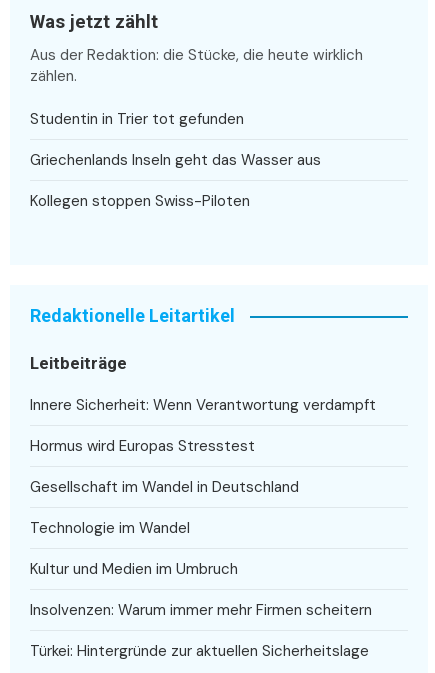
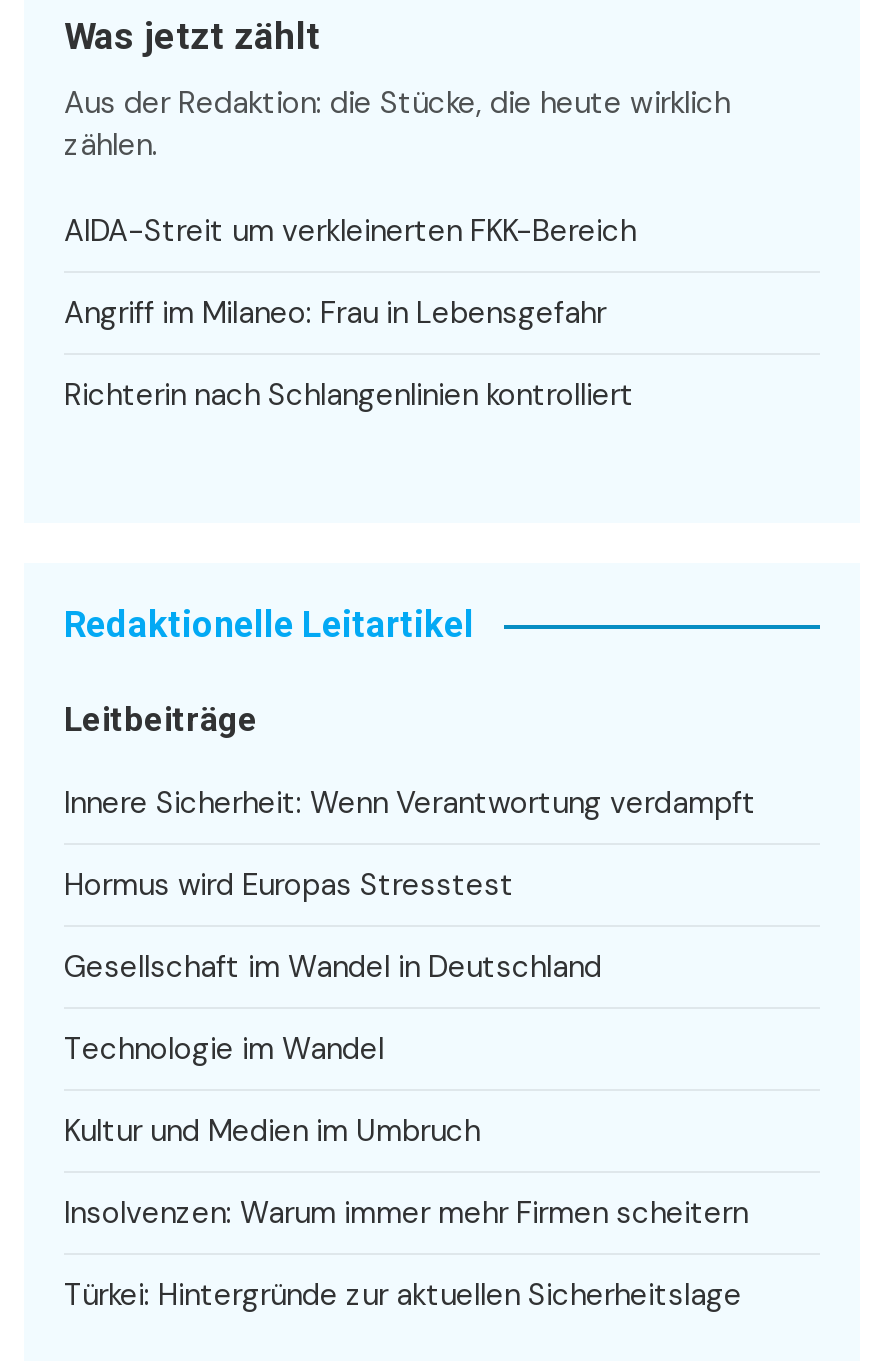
- Studentin in Trier tot gefunden
+ AIDA-Streit um verkleinerten FKK-Bereich

- Griechenlands Inseln geht das Wasser aus
+ Angriff im Milaneo: Frau in Lebensgefahr

- Kollegen stoppen Swiss-Piloten
+ Richterin nach Schlangenlinien kontrolliert
